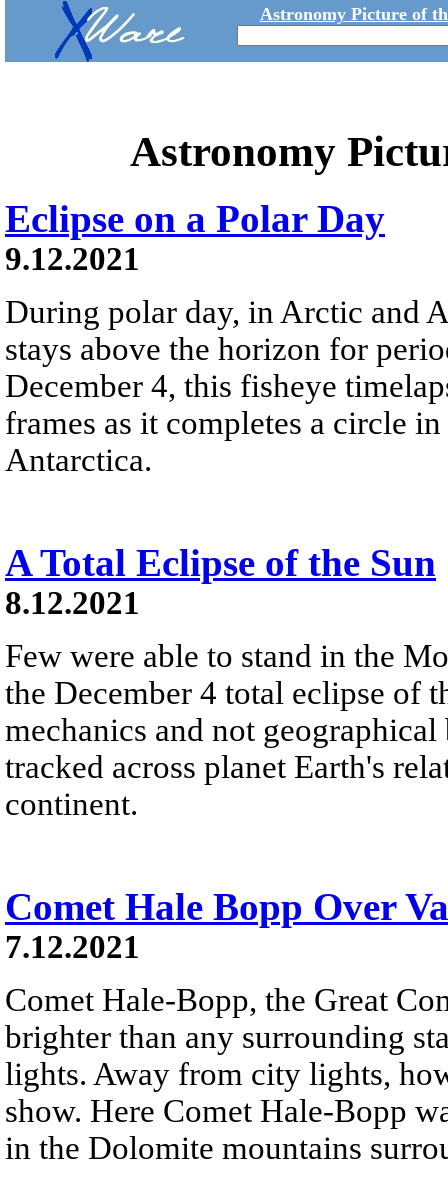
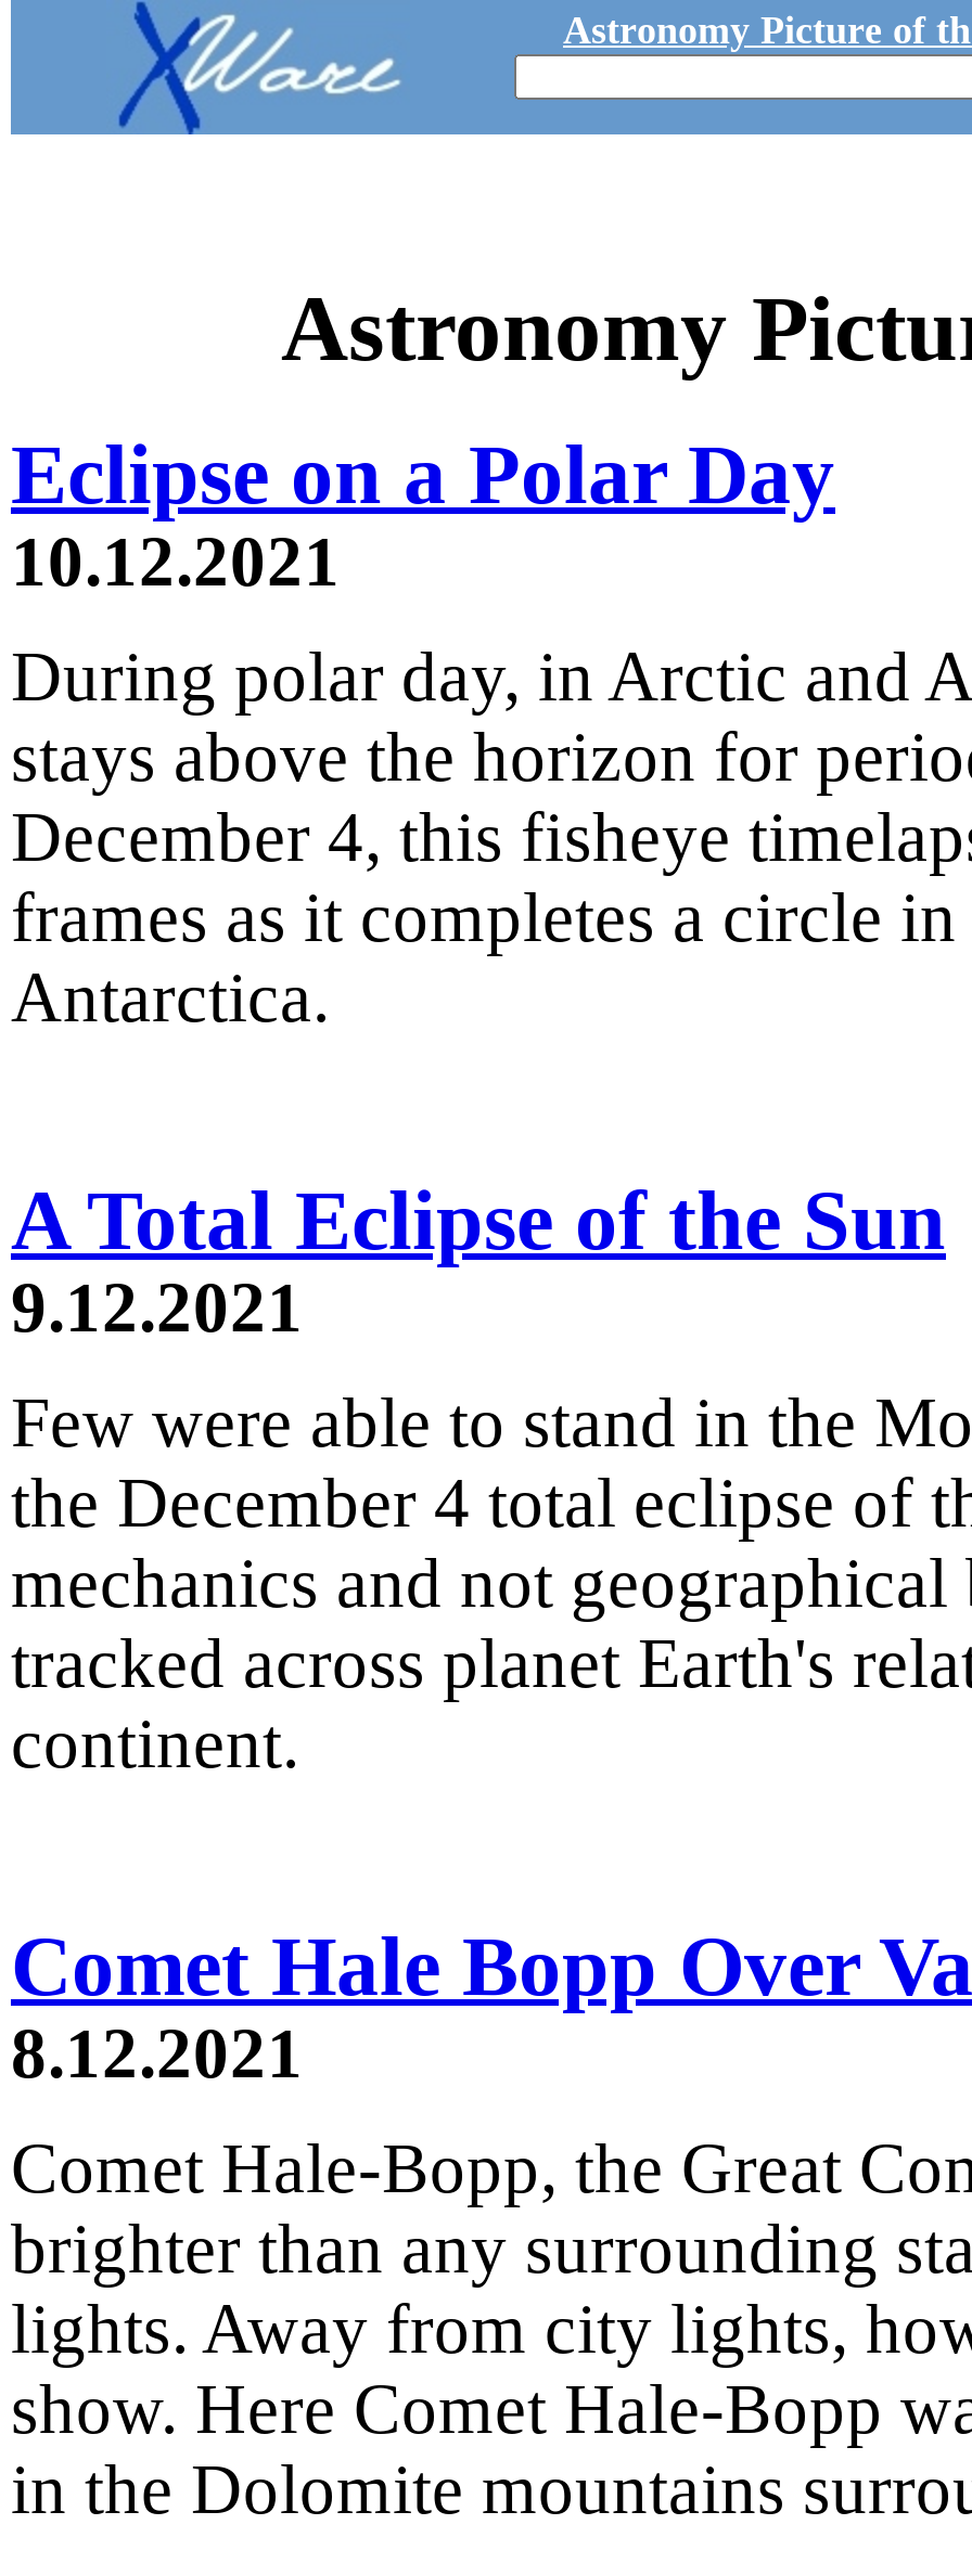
- 9.12.2021
+ 10.12.2021

- 8.12.2021
+ 9.12.2021

- 7.12.2021
+ 8.12.2021
